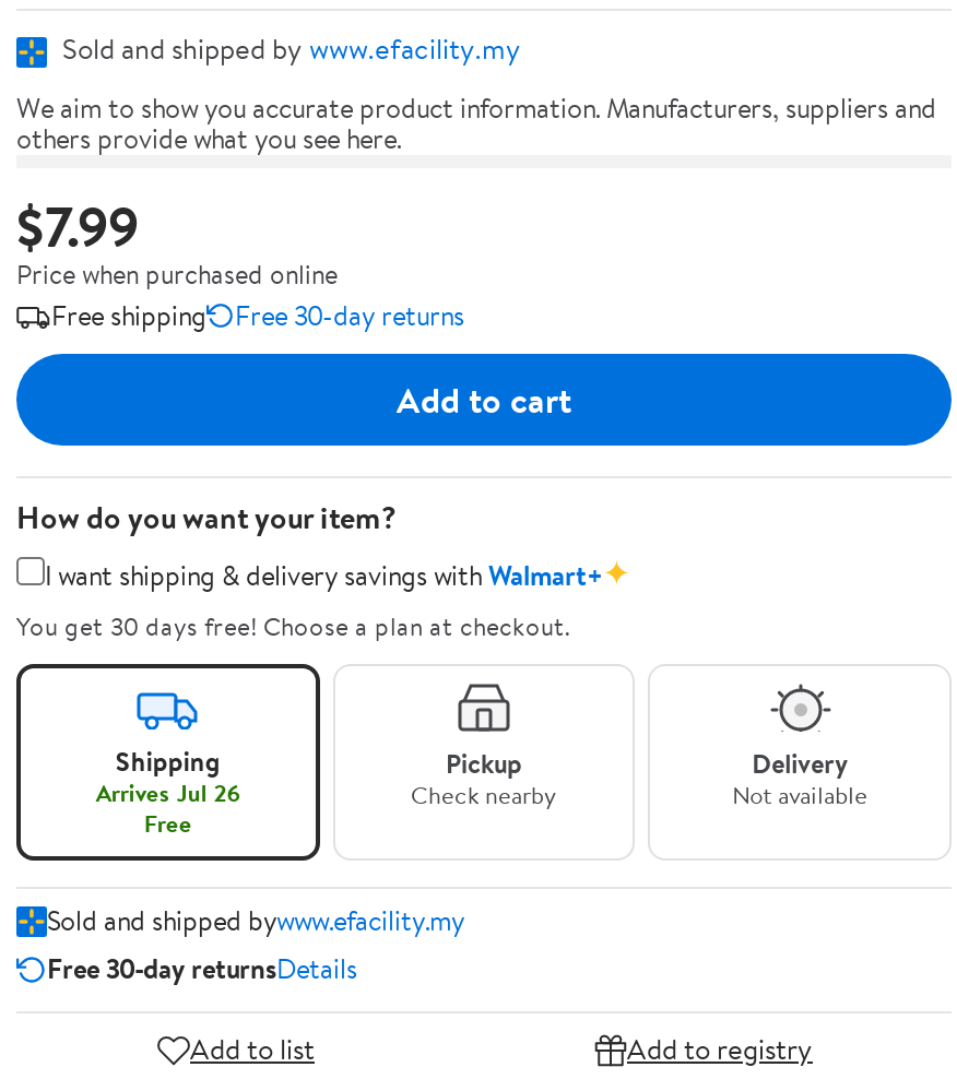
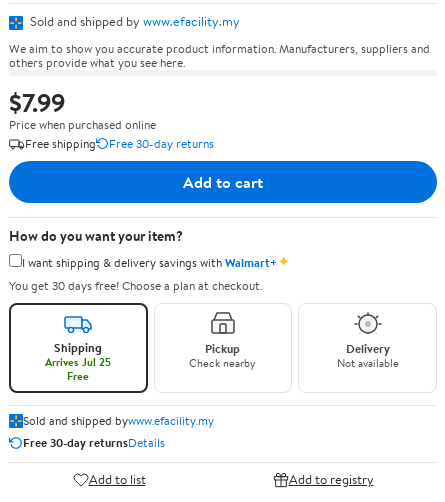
- Arrives Jul 26
+ Arrives Jul 25
